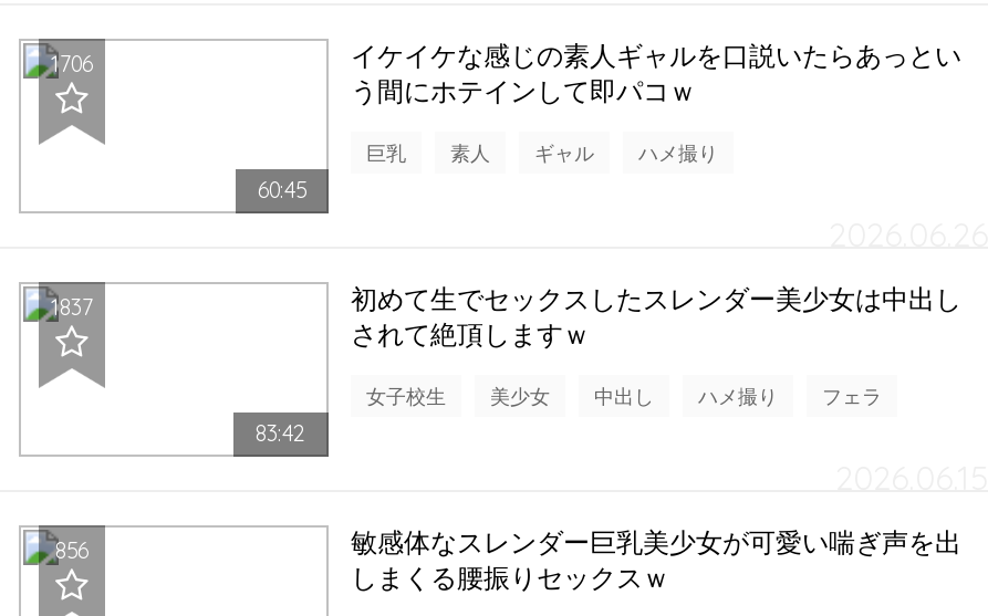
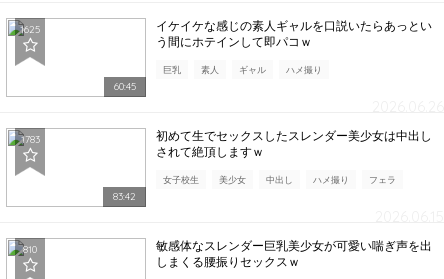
- 1706
+ 1625

- 1837
+ 1783

- 856
+ 810
